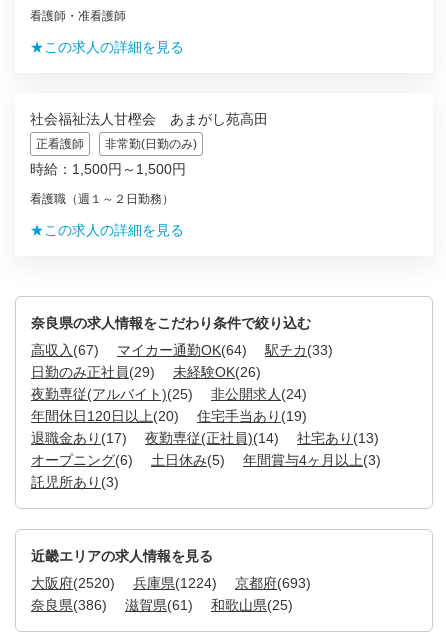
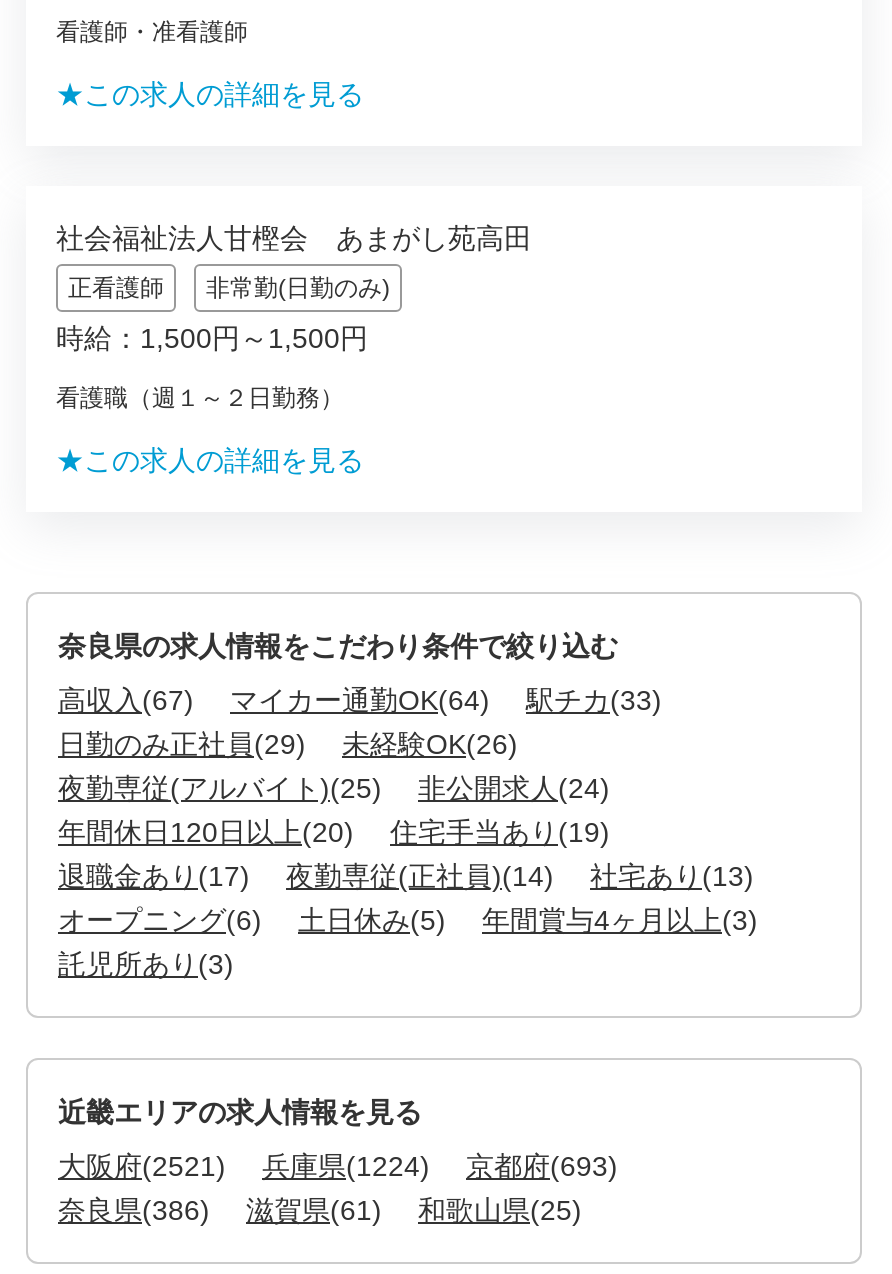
- 大阪府(2520) 兵庫県(1224) 京都府(693)
+ 大阪府(2521) 兵庫県(1224) 京都府(693)
